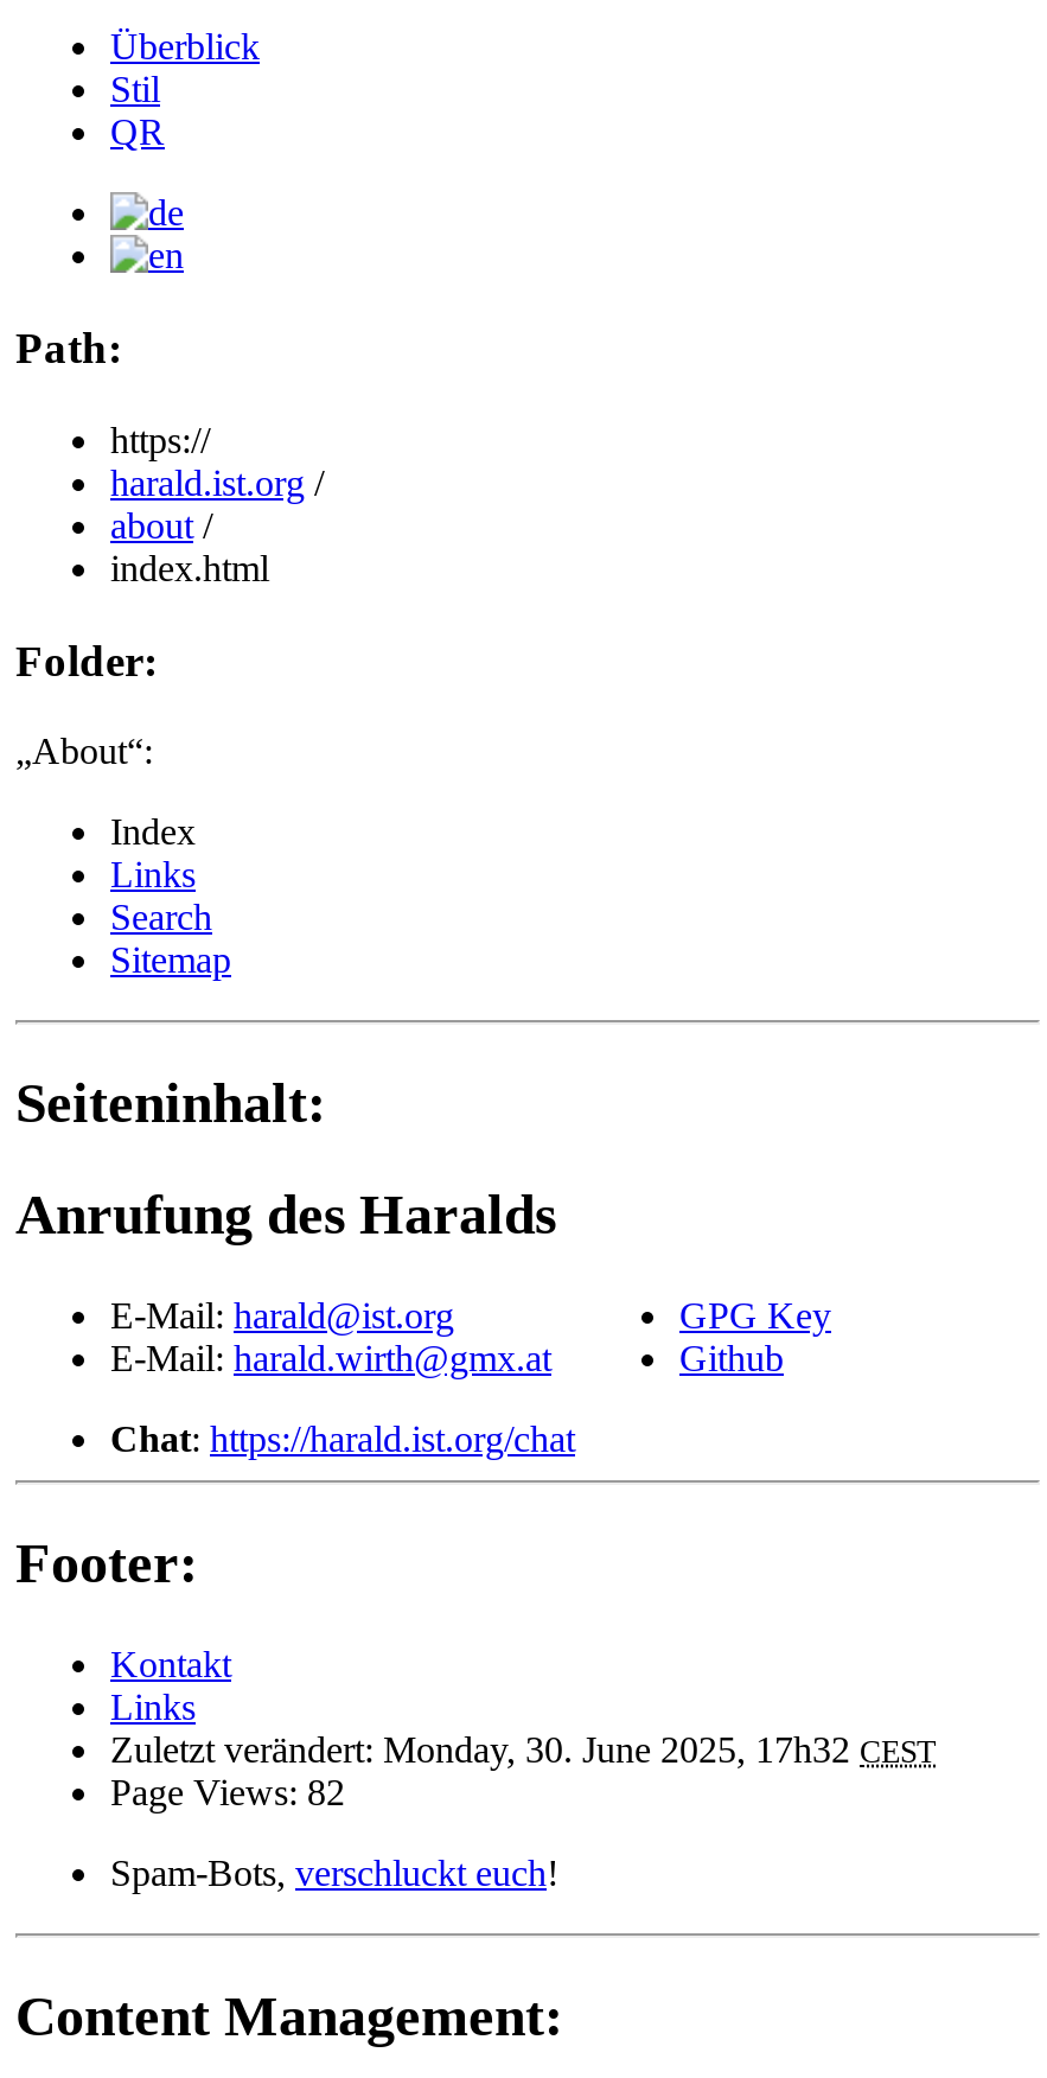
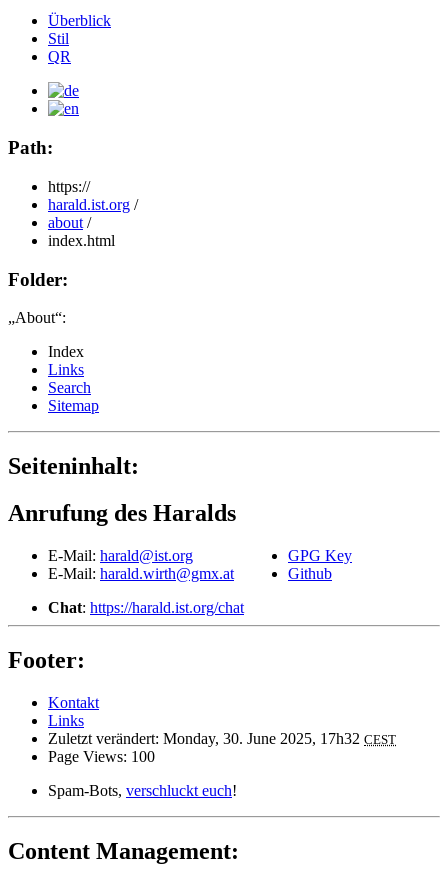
- Page Views: 82
+ Page Views: 100
